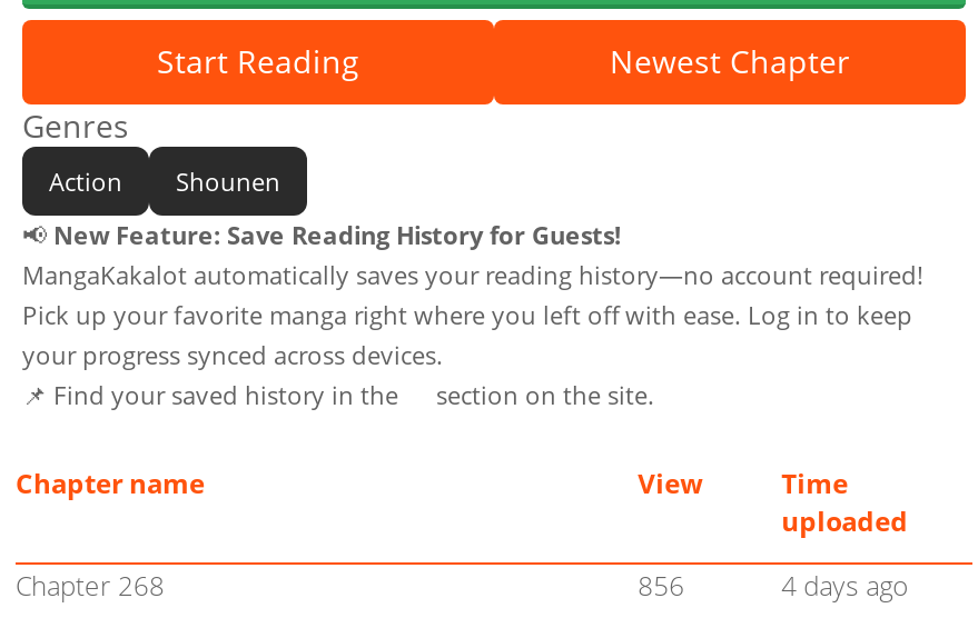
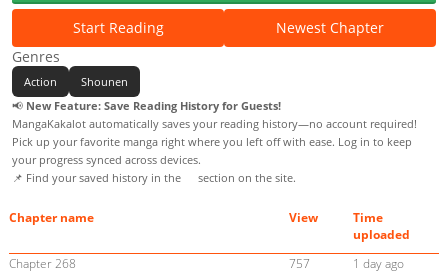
- 856
+ 757

- 4 days ago
+ 1 day ago
